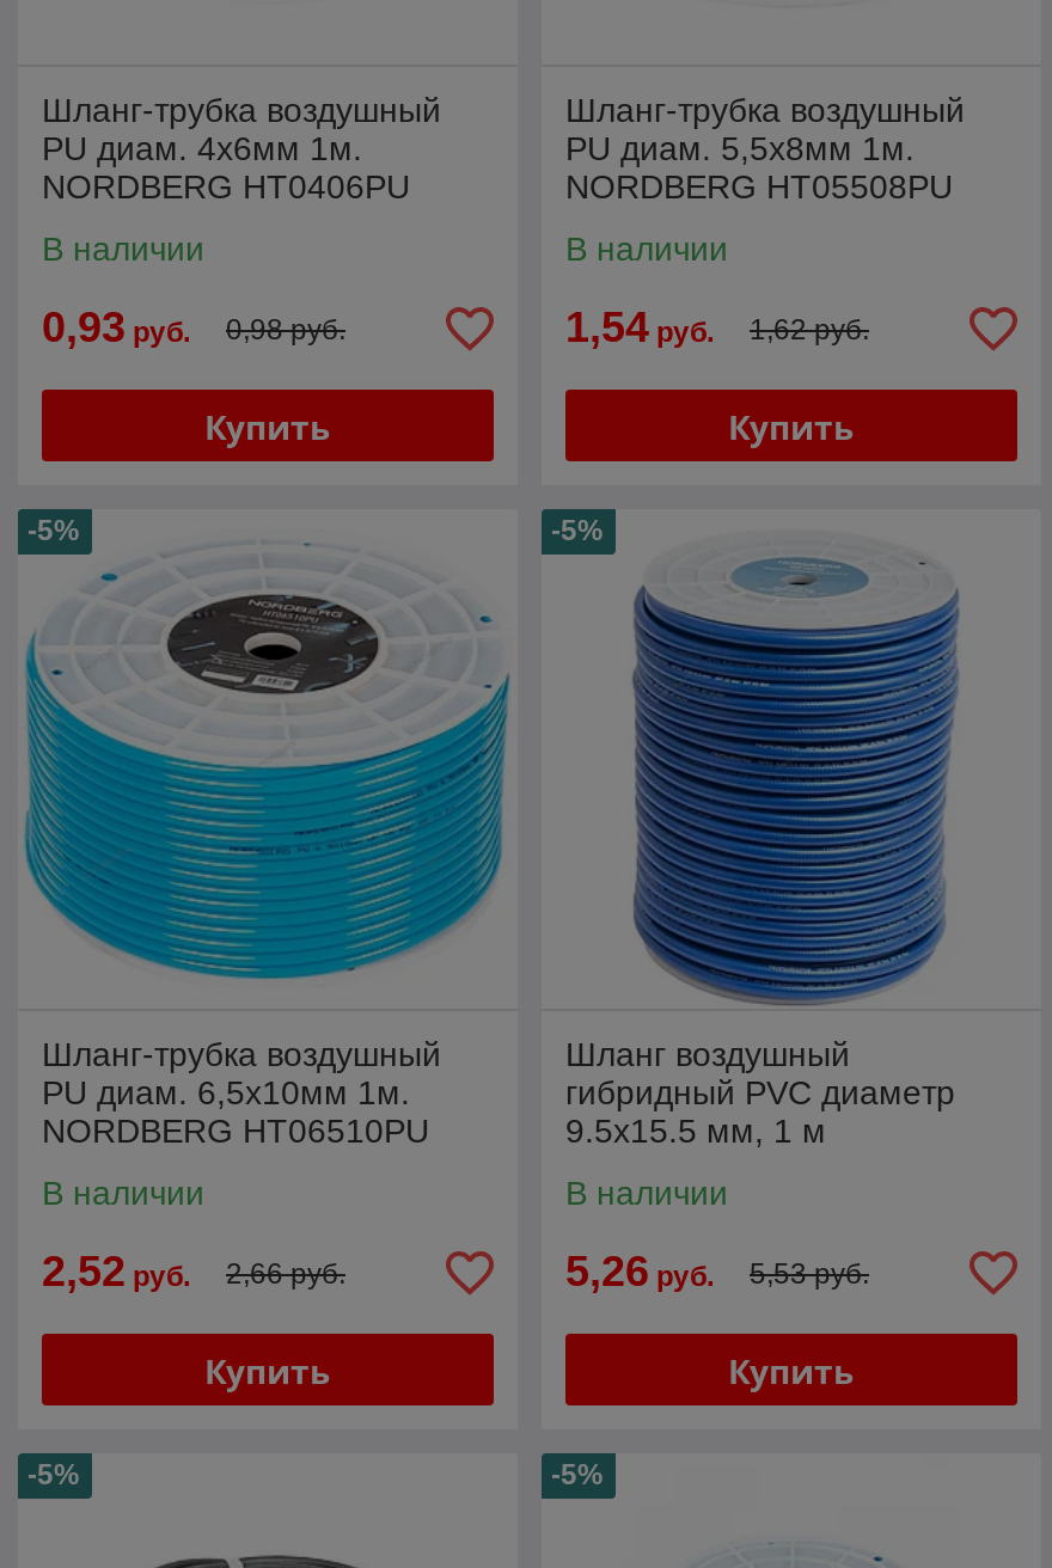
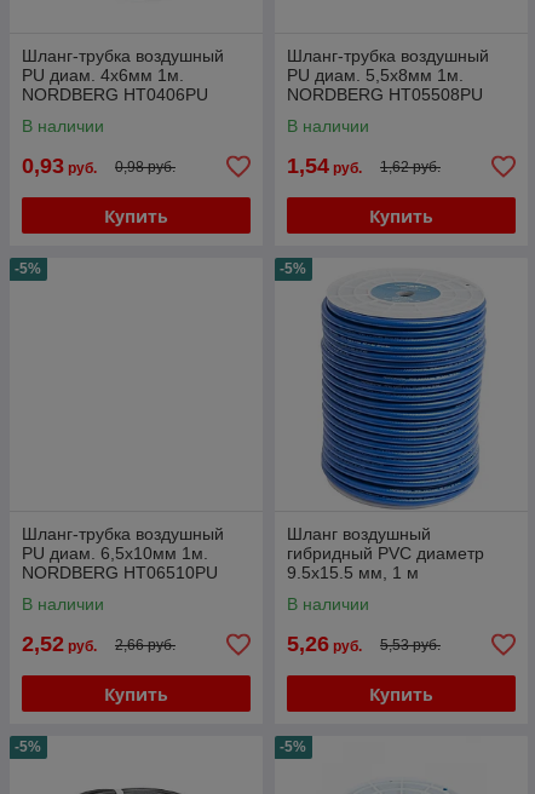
- [image]
